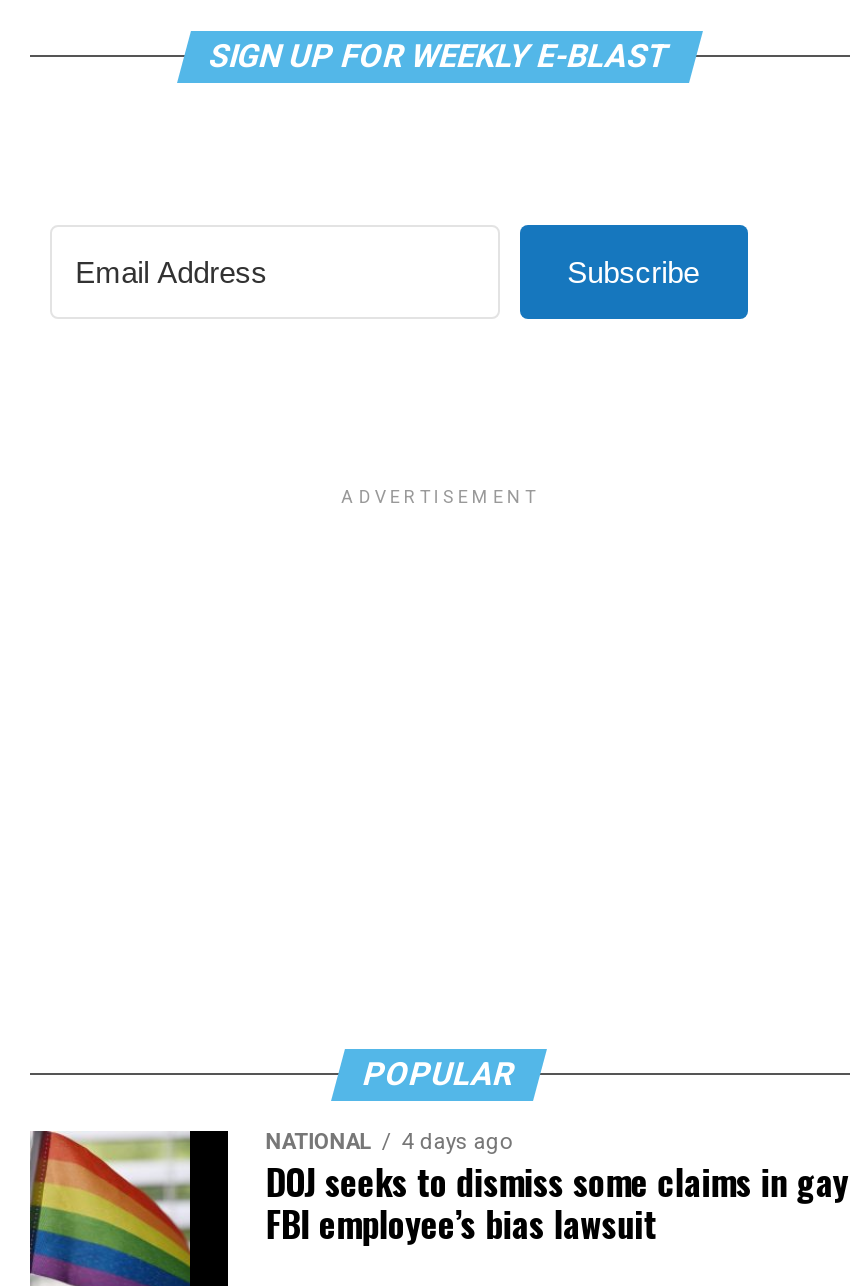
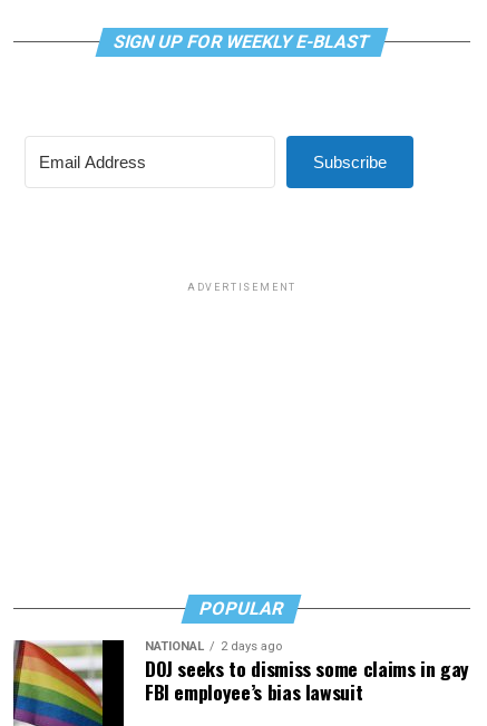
- NATIONAL 4 days ago
+ NATIONAL 2 days ago
